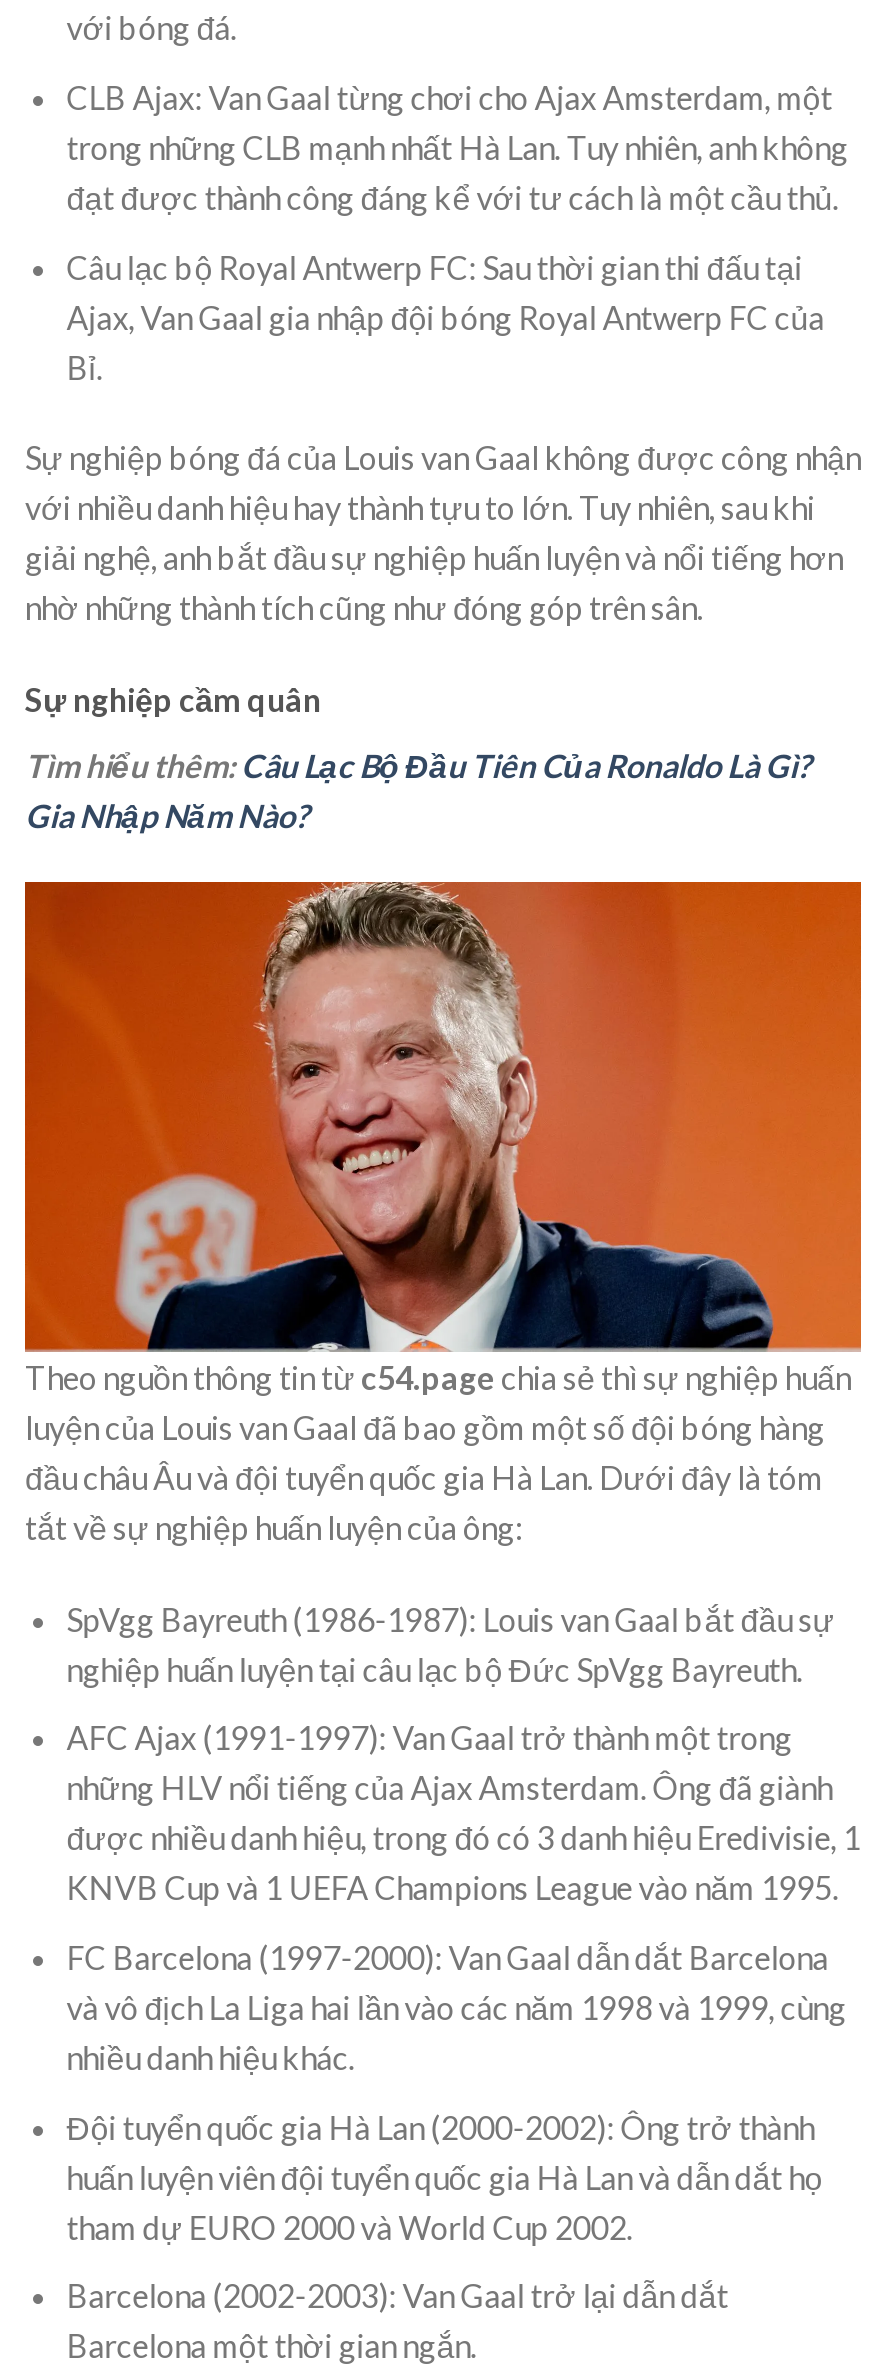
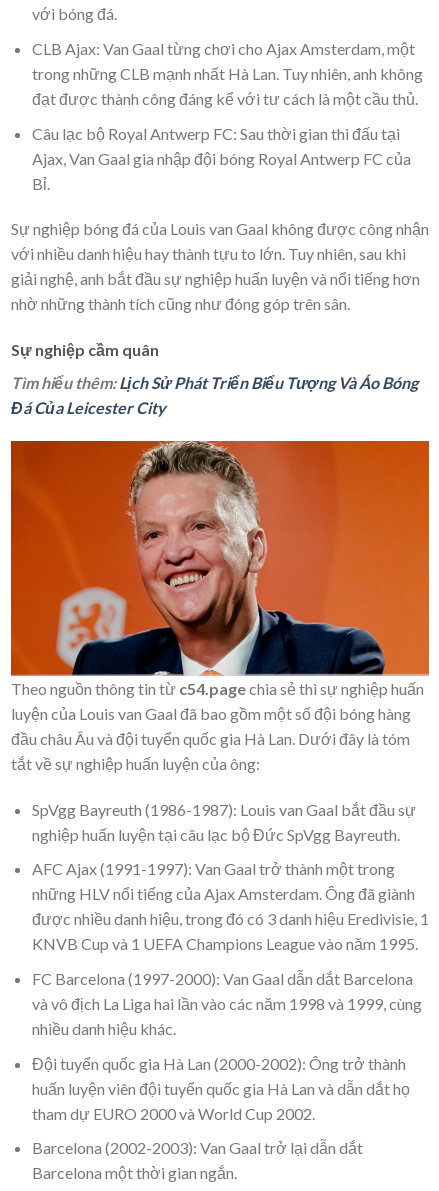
- Tìm hiểu thêm: Câu Lạc Bộ Đầu Tiên Của Ronaldo Là Gì?
- Gia Nhập Năm Nào?
+ Tìm hiểu thêm: Lịch Sử Phát Triển Biểu Tượng Và Áo Bóng
+ Đá Của Leicester City
